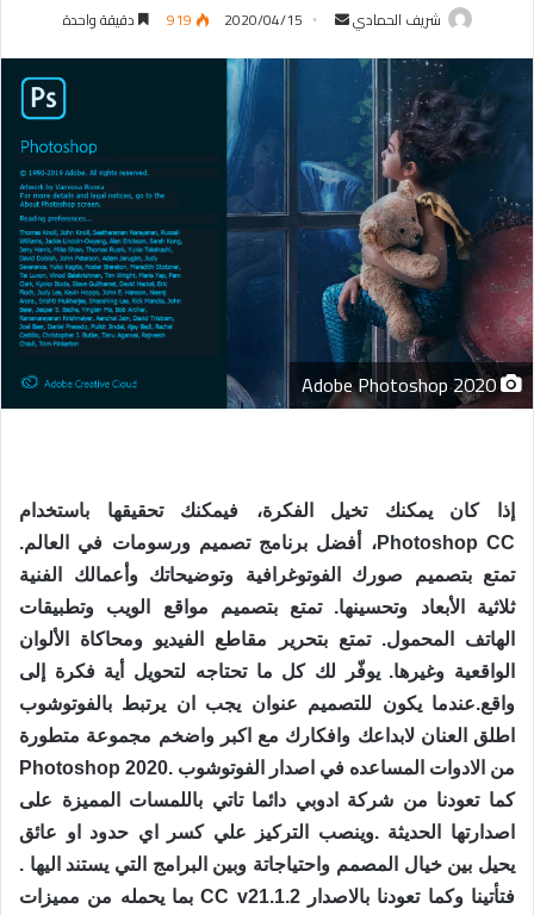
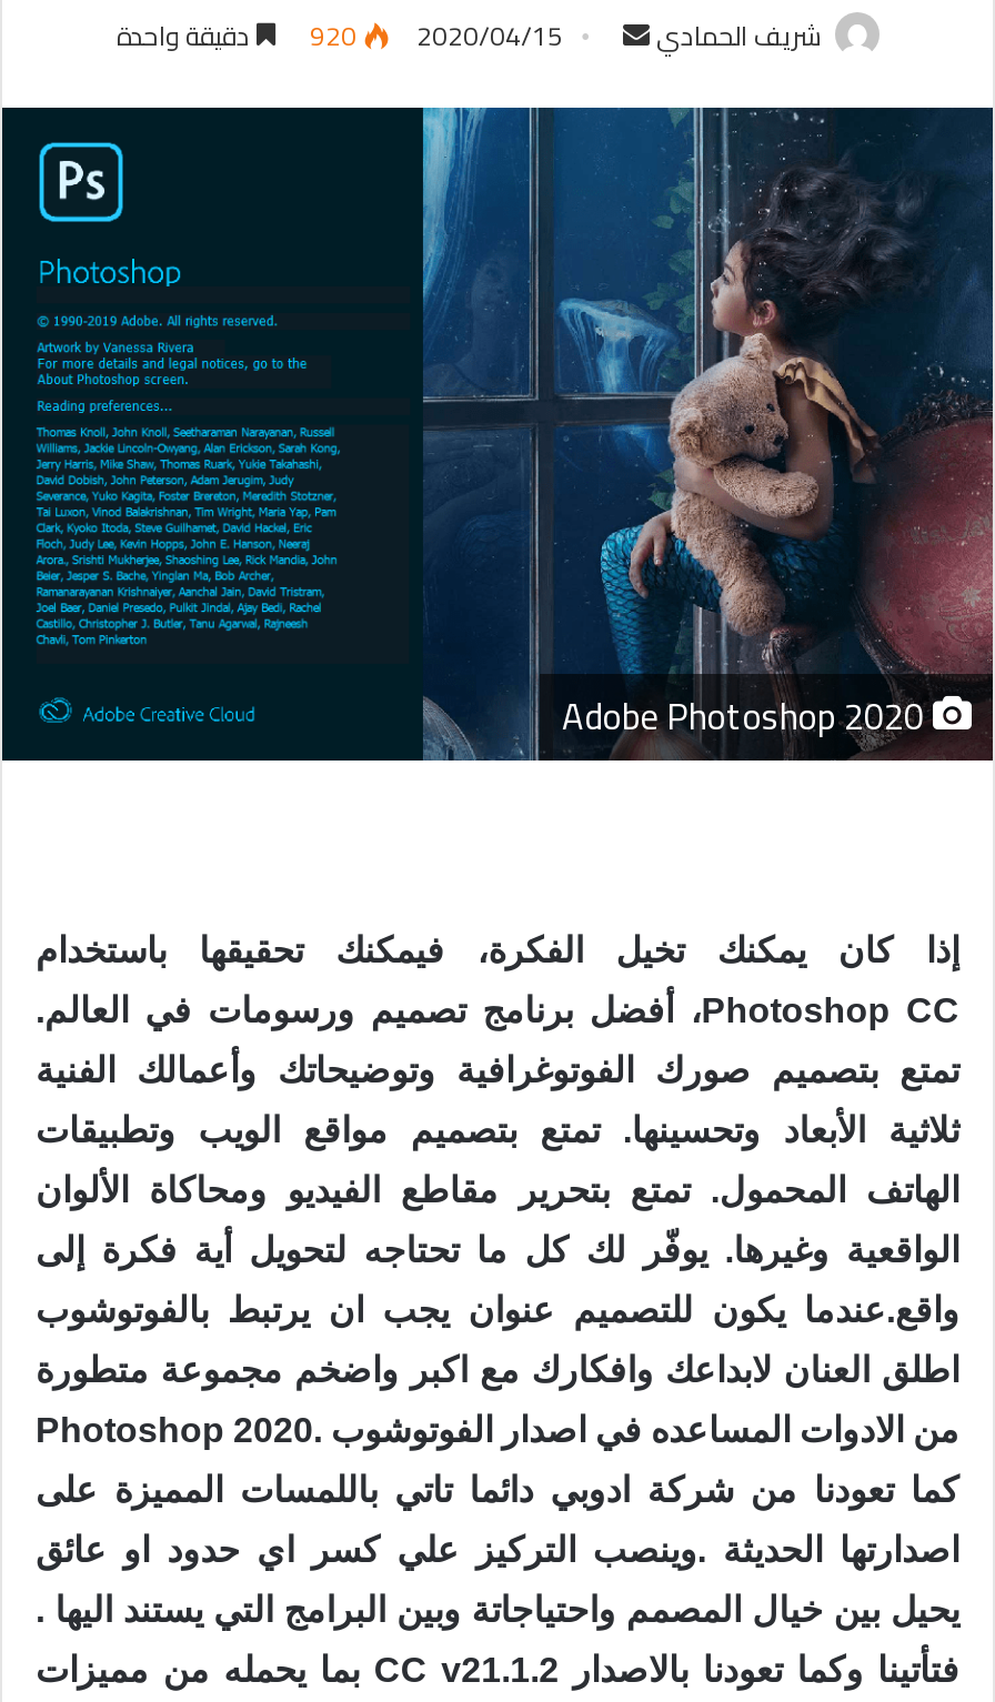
- 919
+ 920
